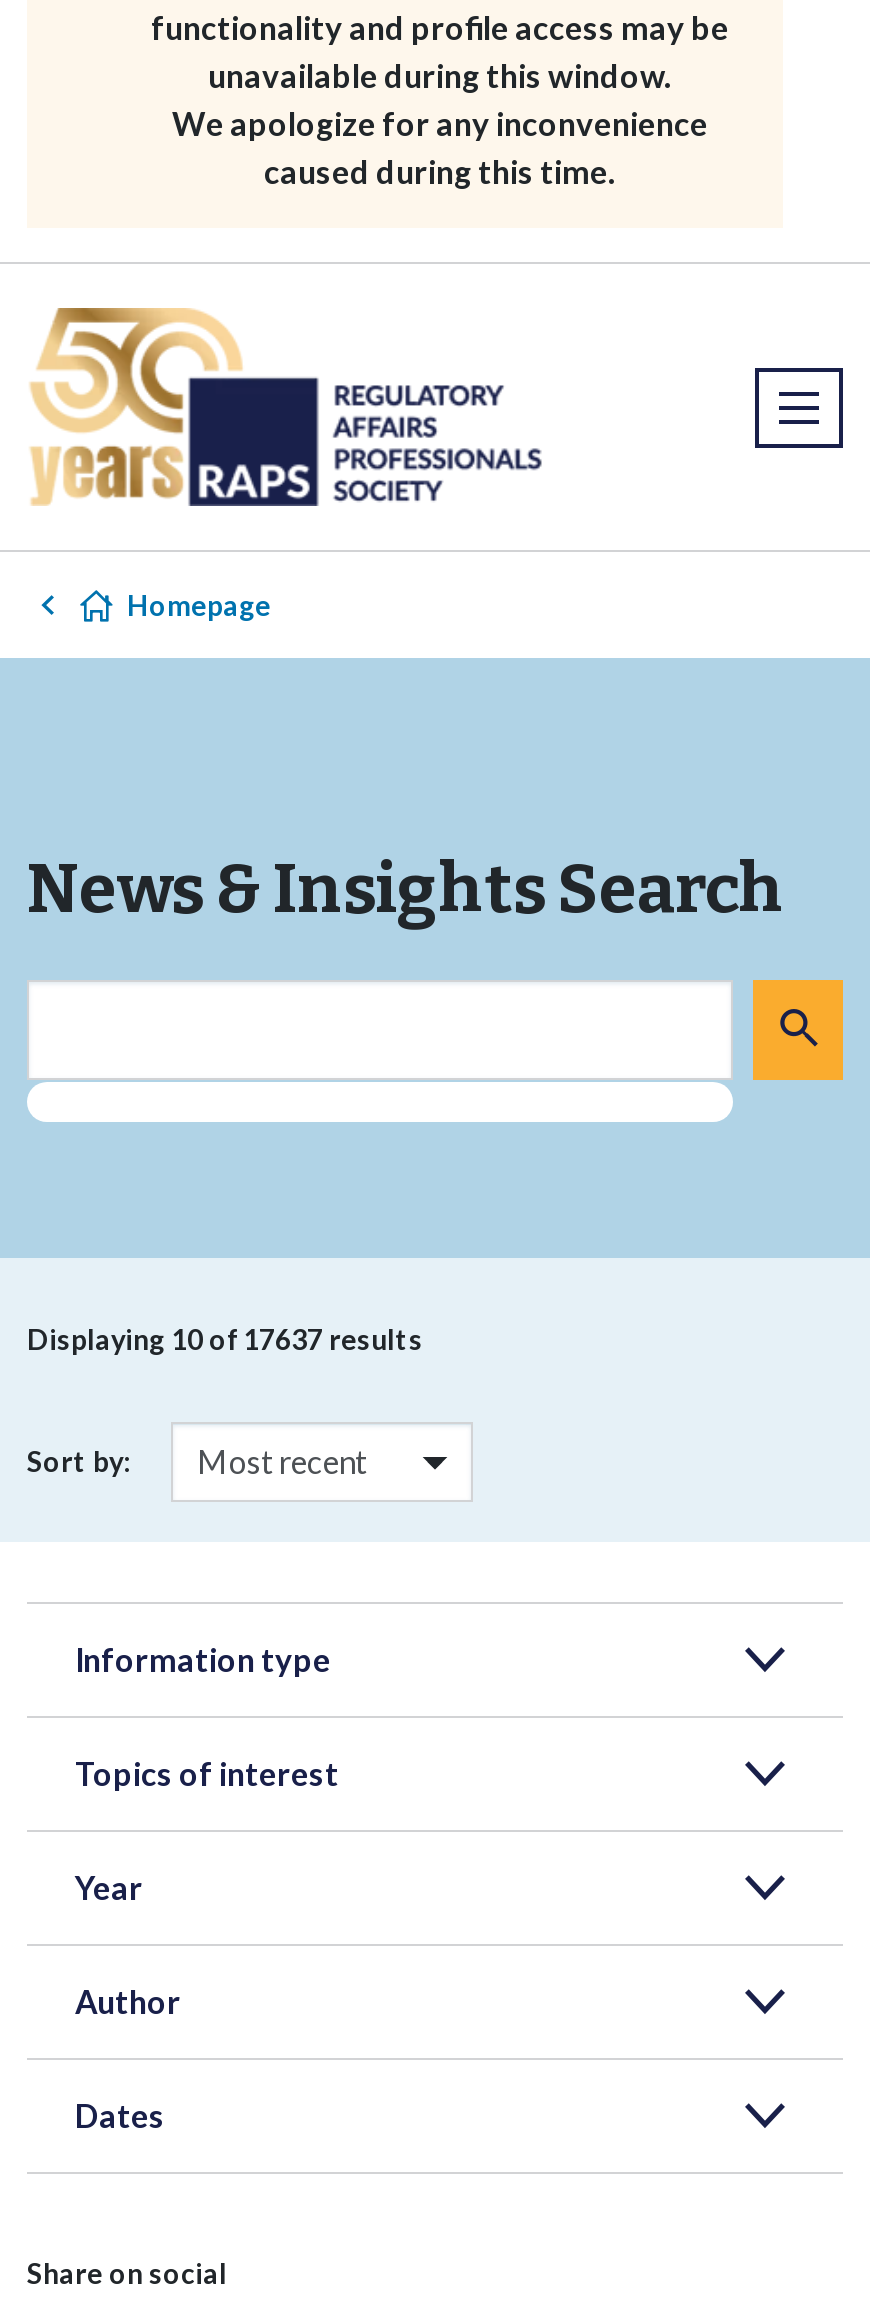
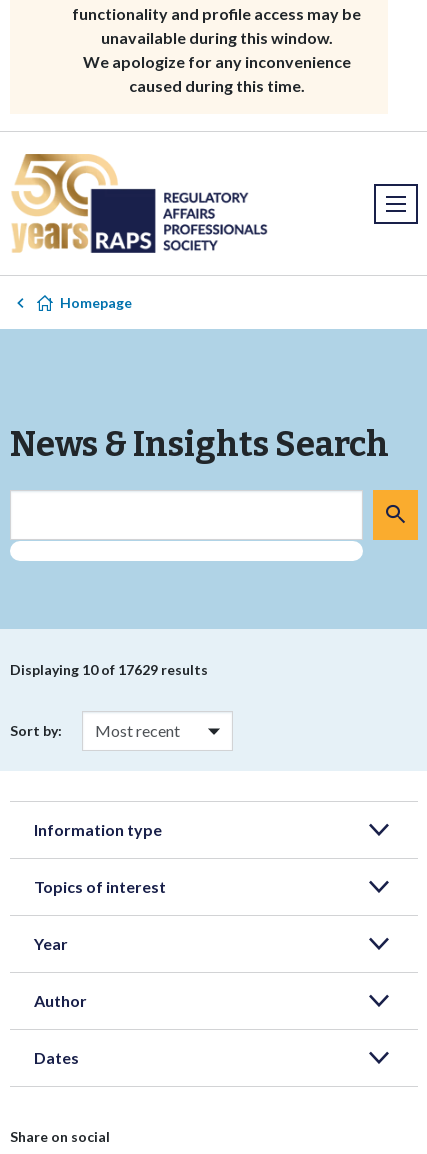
- Displaying 10 of 17637 results
+ Displaying 10 of 17629 results
